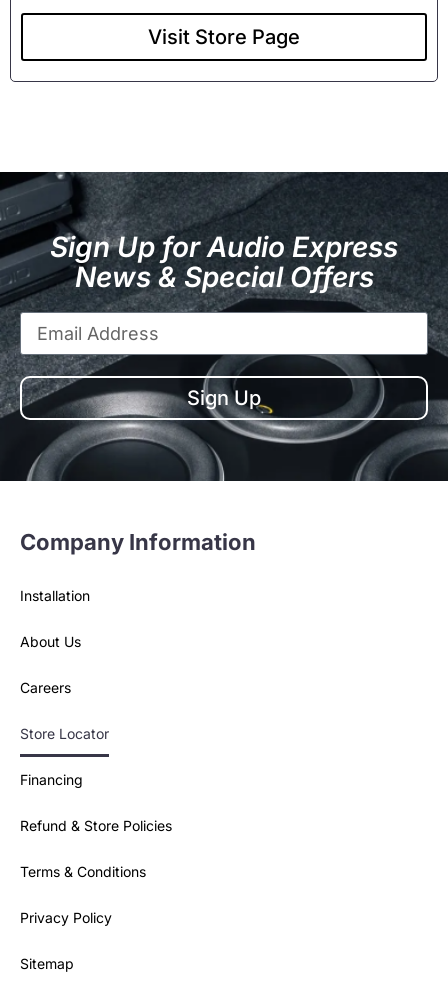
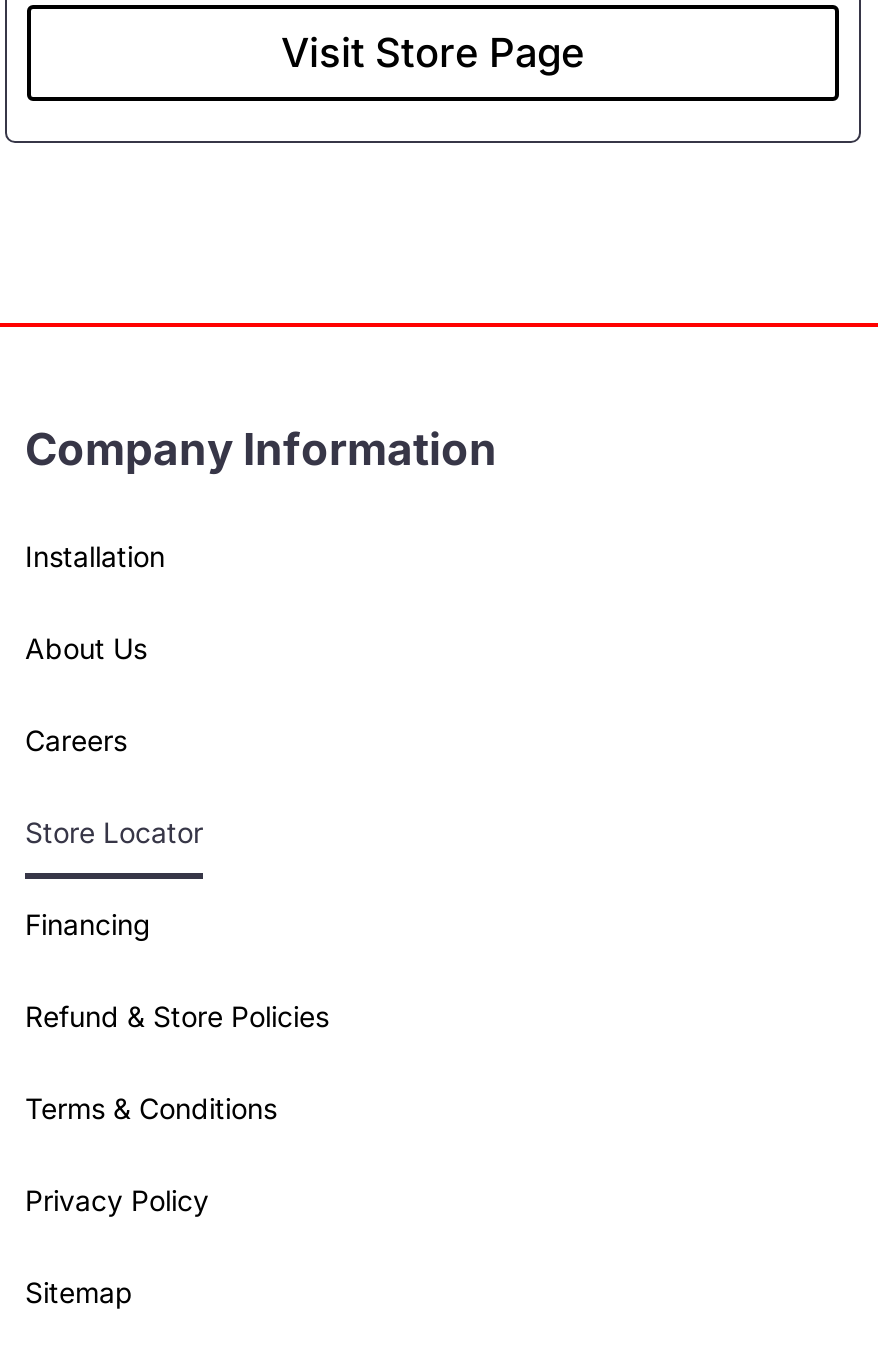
- [image]
- Sign Up for Audio Express
- News & Special Offers

- Sign Up
